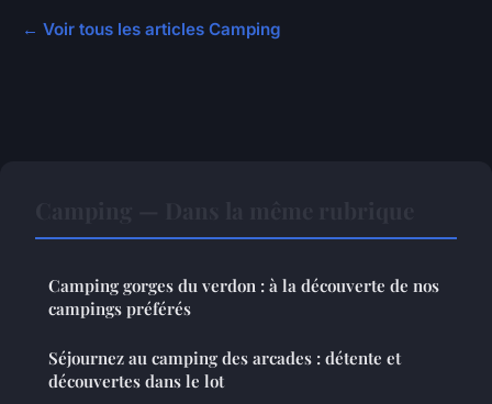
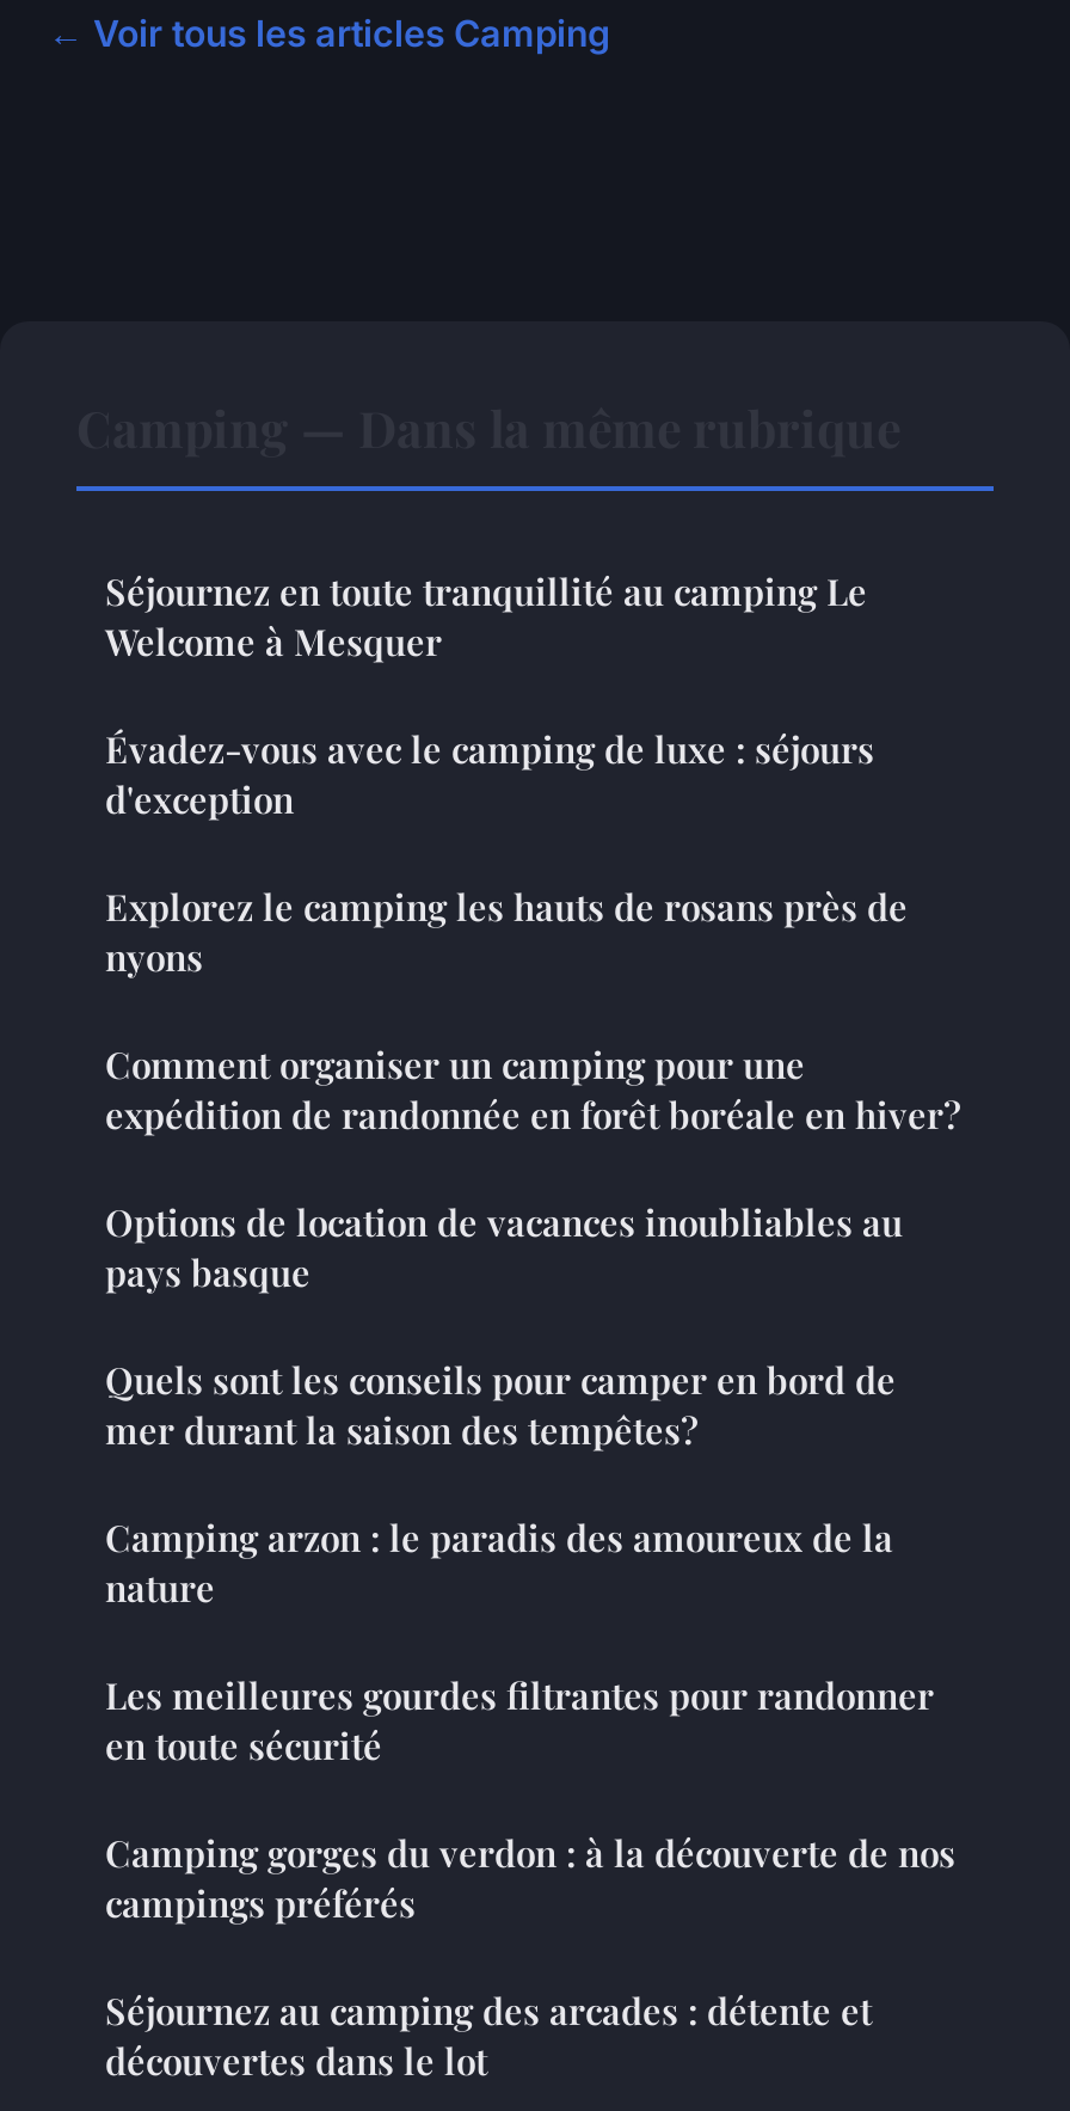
+ Séjournez en toute tranquillité au camping Le
+ Welcome à Mesquer
+ Évadez-vous avec le camping de luxe : séjours
+ d'exception
+ Explorez le camping les hauts de rosans près de
+ nyons
+ Comment organiser un camping pour une
+ expédition de randonnée en forêt boréale en hiver?
+ Options de location de vacances inoubliables au
+ pays basque
+ Quels sont les conseils pour camper en bord de
+ mer durant la saison des tempêtes?
+ Camping arzon : le paradis des amoureux de la
+ nature
+ Les meilleures gourdes filtrantes pour randonner
+ en toute sécurité
